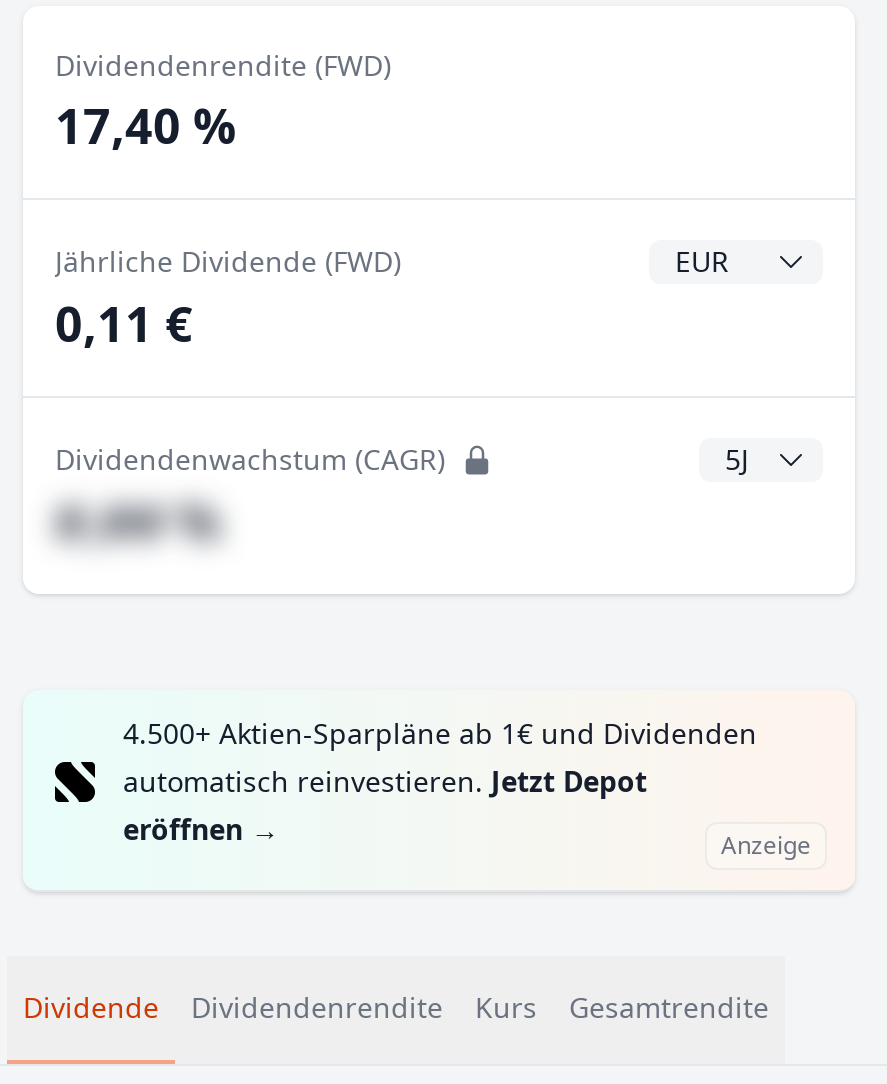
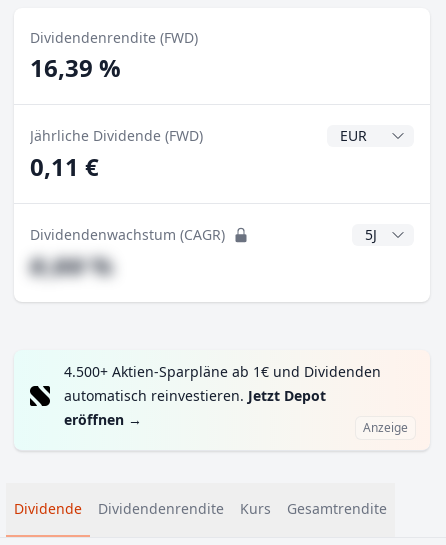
- 17,40 %
+ 16,39 %
